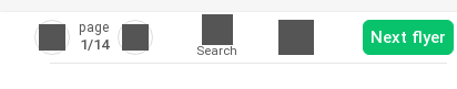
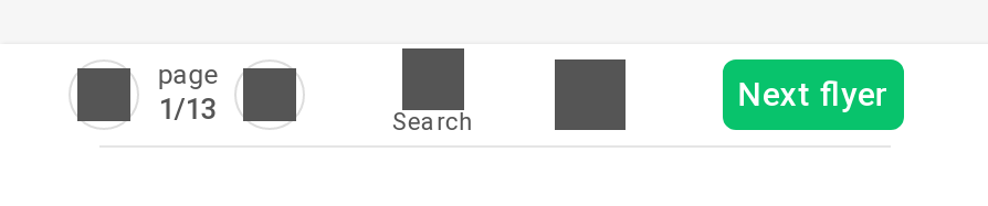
- 1/14
+ 1/13
